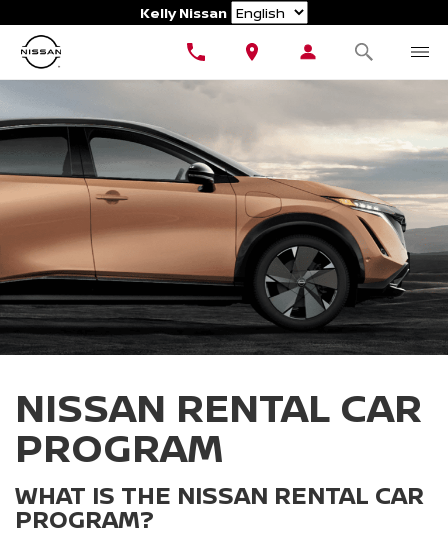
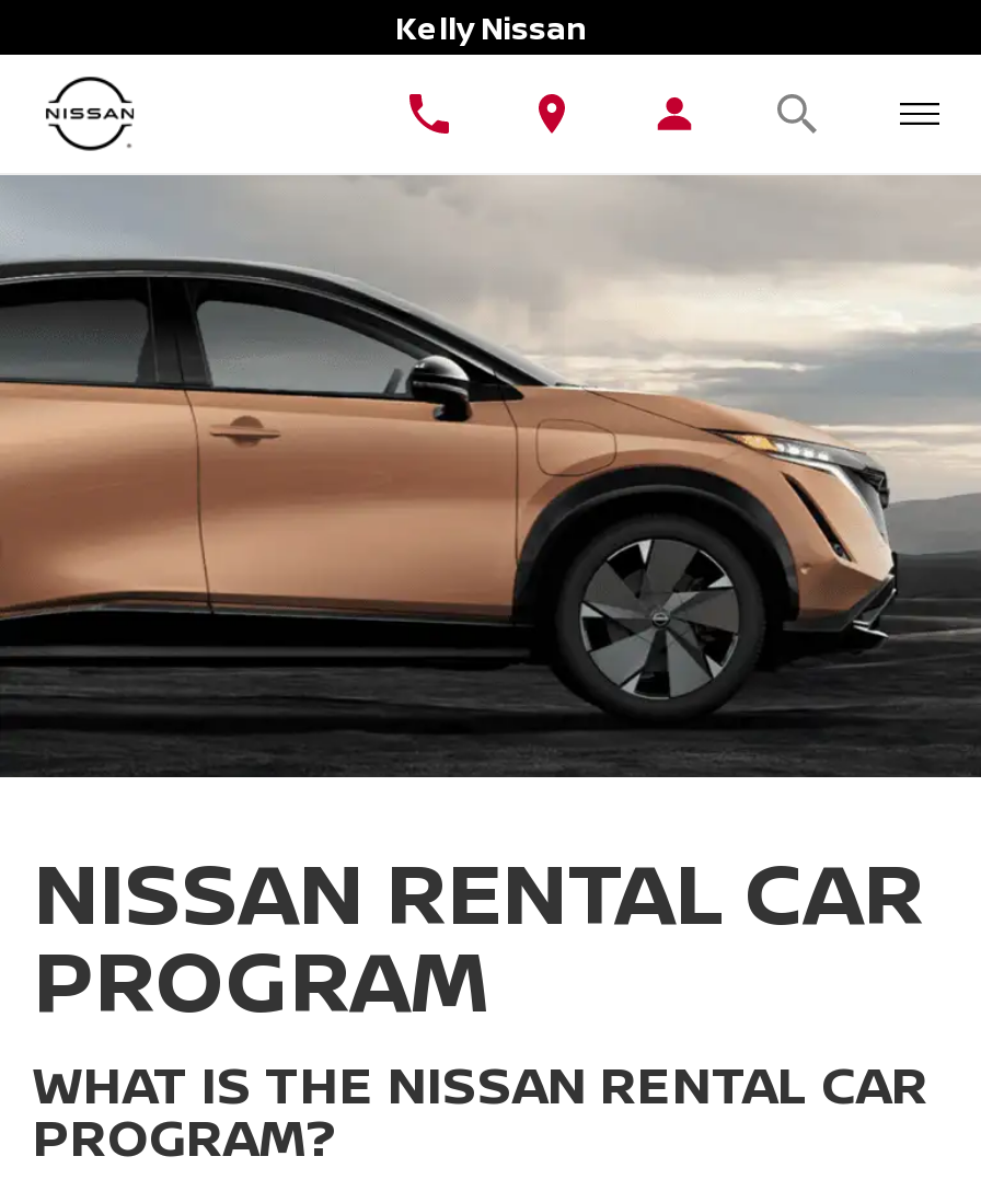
- Kelly Nissan Language
+ Kelly Nissan
